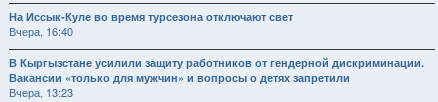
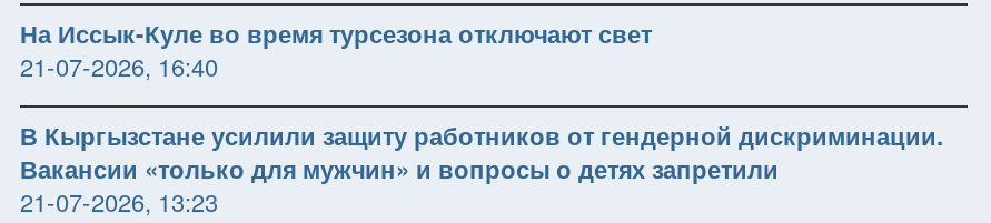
- Вчера, 16:40
+ 21-07-2026, 16:40

- Вчера, 13:23
+ 21-07-2026, 13:23
